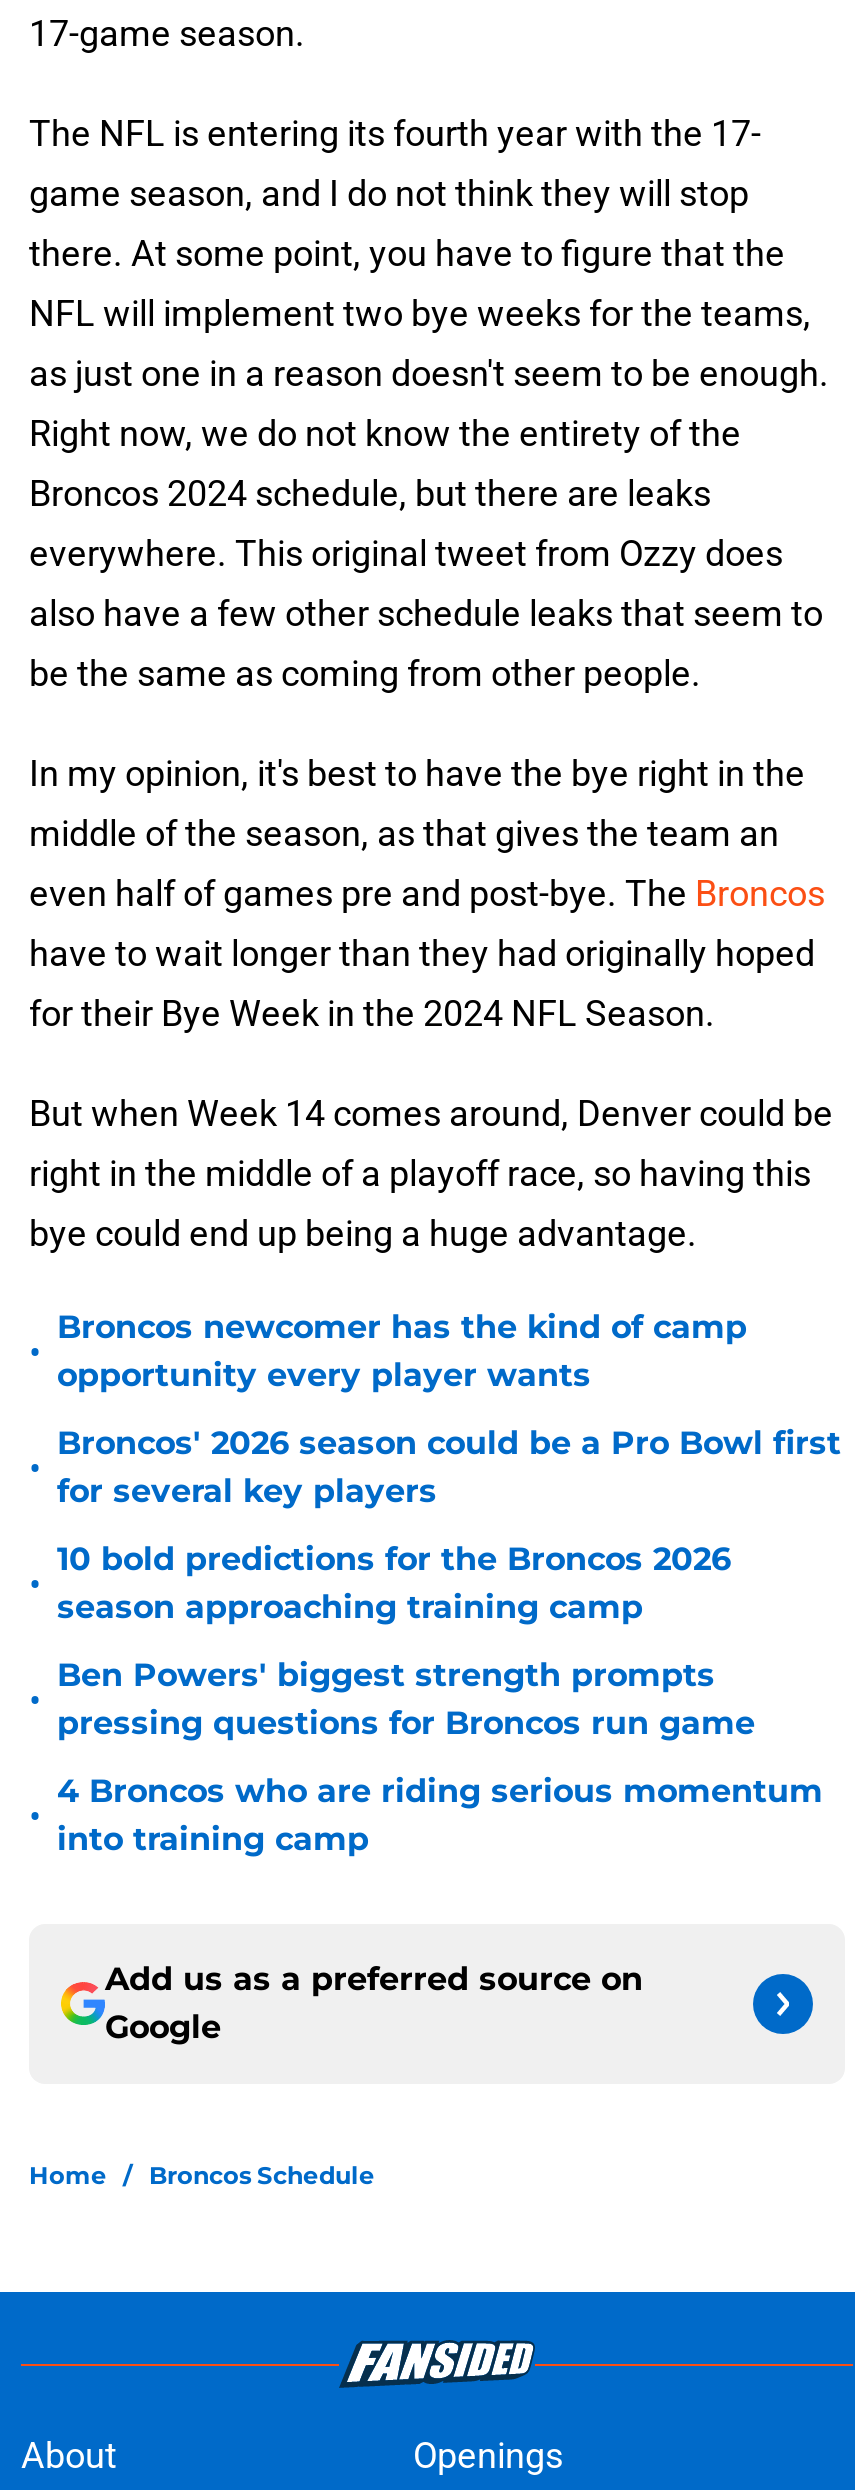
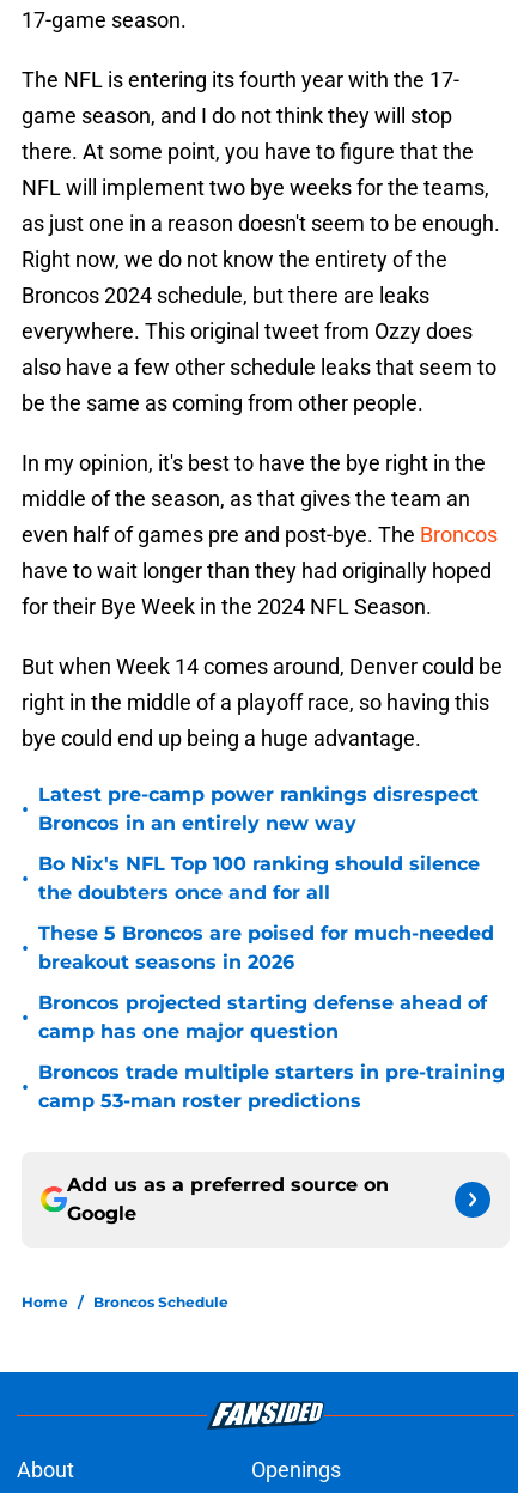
- Broncos newcomer has the kind of camp
- opportunity every player wants
+ Latest pre-camp power rankings disrespect
+ Broncos in an entirely new way

- Broncos' 2026 season could be a Pro Bowl first
- for several key players
+ Bo Nix's NFL Top 100 ranking should silence
+ the doubters once and for all

- 10 bold predictions for the Broncos 2026
- season approaching training camp
+ These 5 Broncos are poised for much-needed
+ breakout seasons in 2026

- Ben Powers' biggest strength prompts
- pressing questions for Broncos run game
+ Broncos projected starting defense ahead of
+ camp has one major question

- 4 Broncos who are riding serious momentum
- into training camp
+ Broncos trade multiple starters in pre-training
+ camp 53-man roster predictions
